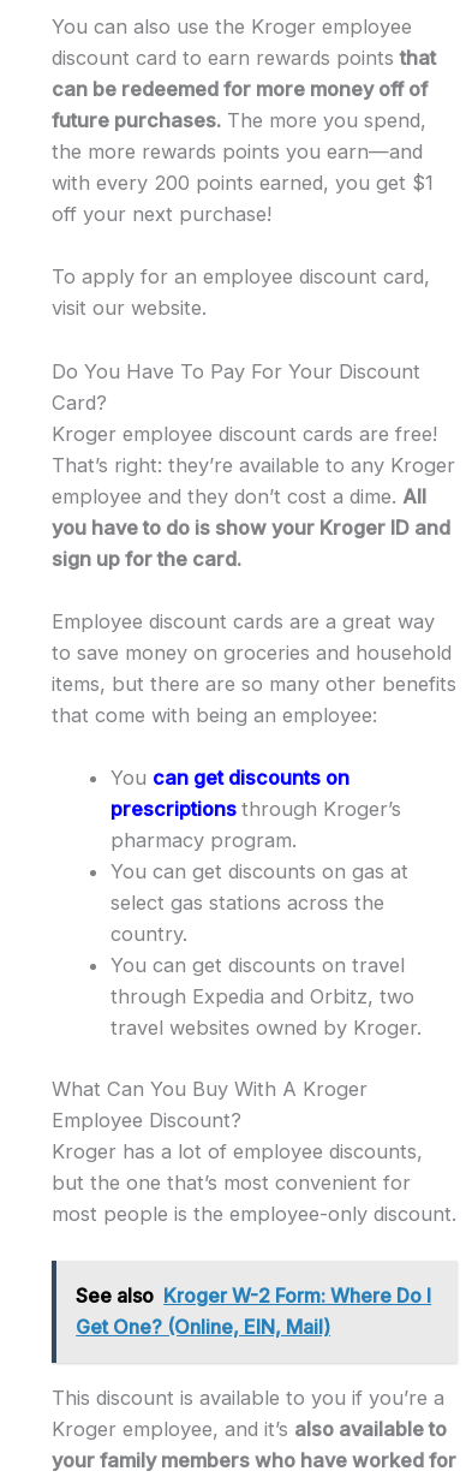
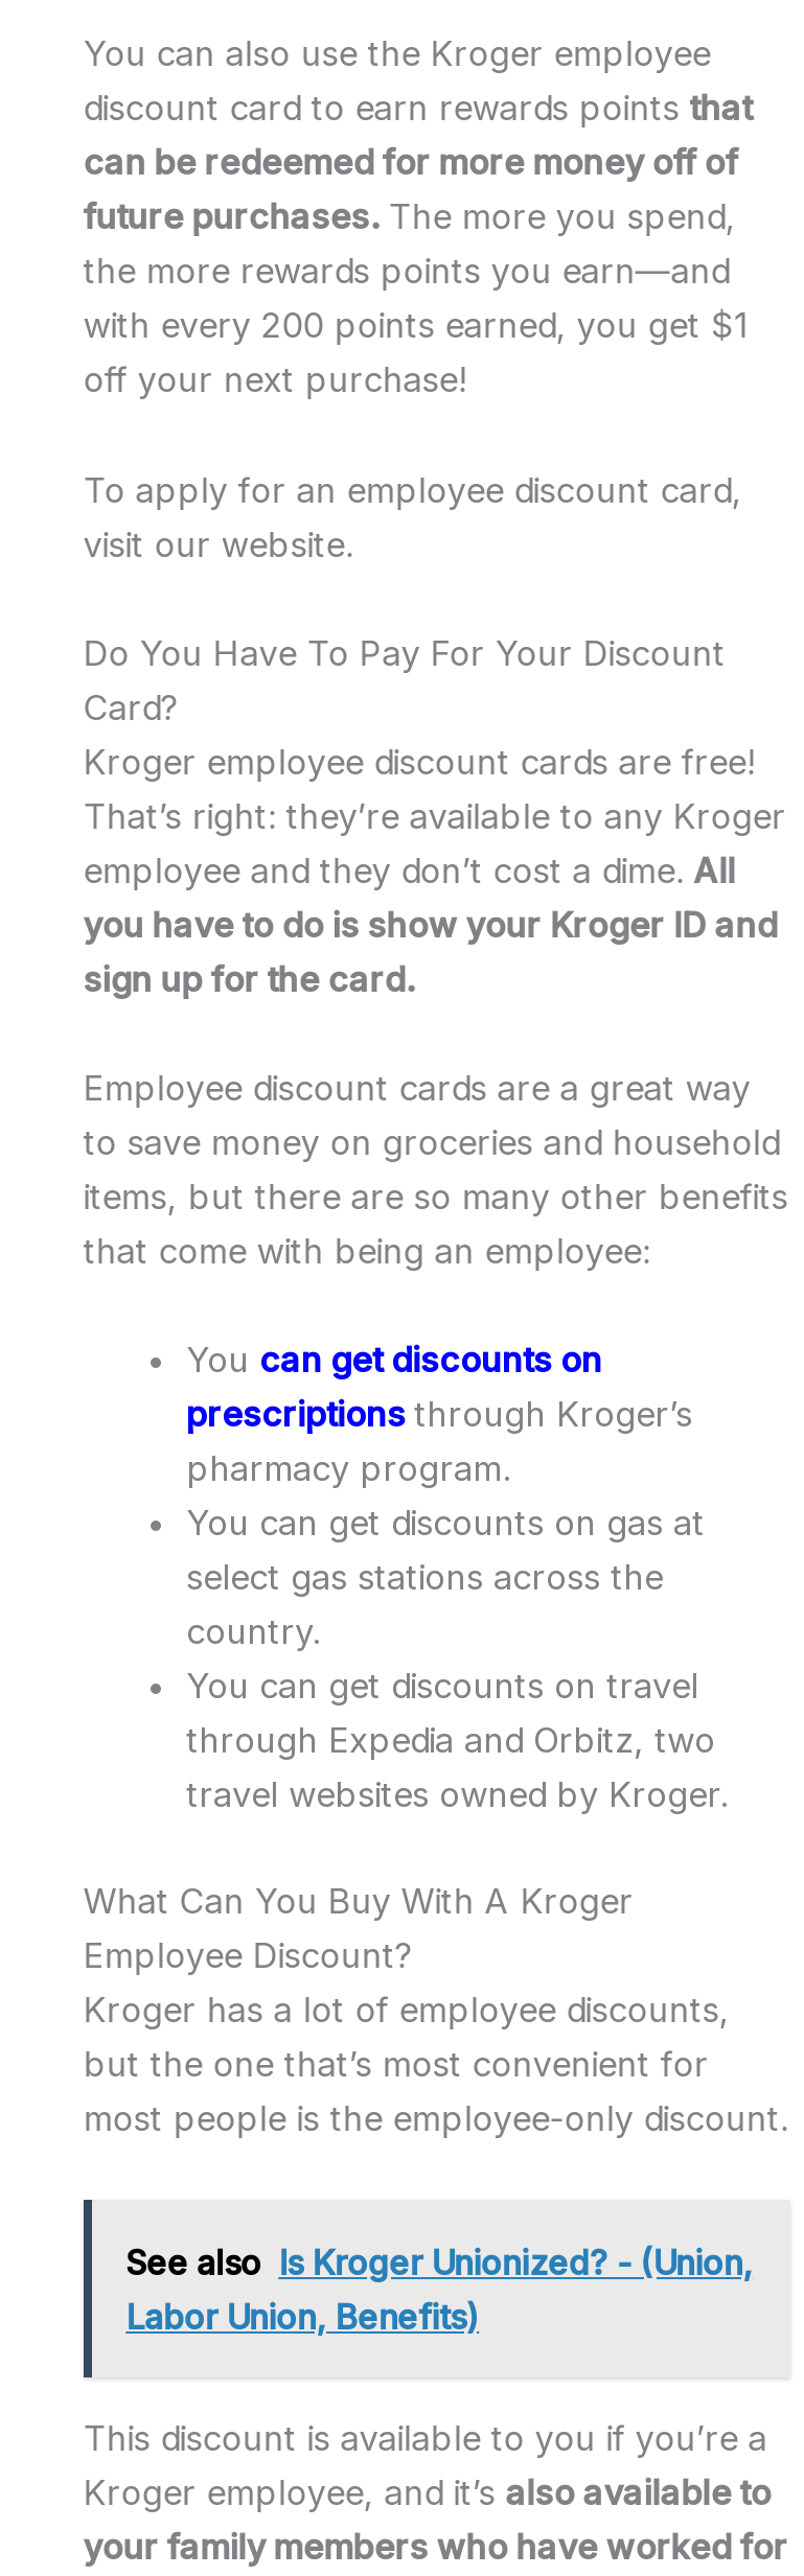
- See also Kroger W-2 Form: Where Do I
- Get One? (Online, EIN, Mail)
+ See also Is Kroger Unionized? - (Union,
+ Labor Union, Benefits)
